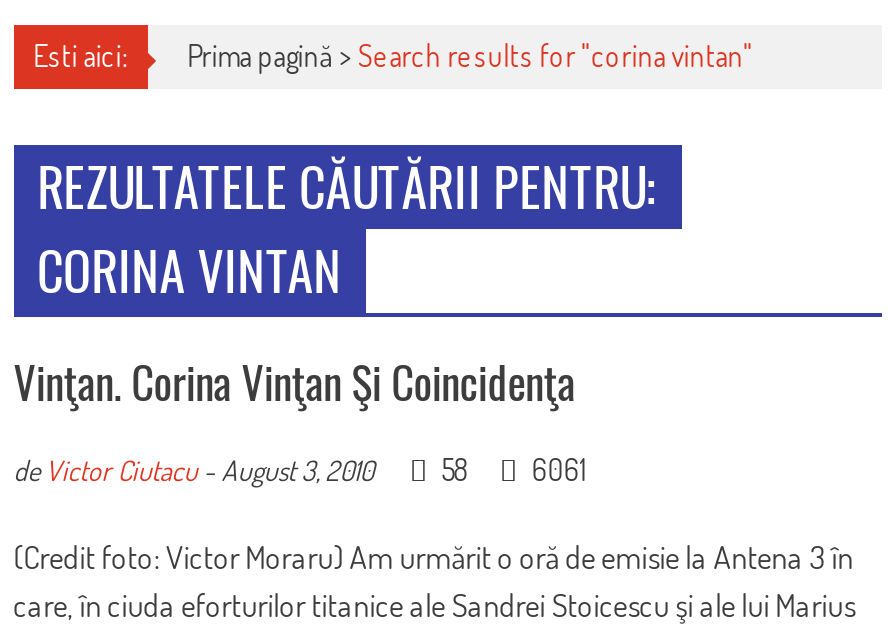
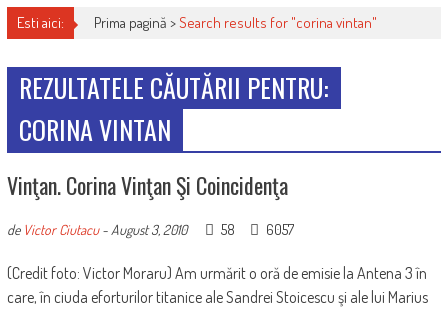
- 58 6061
+ 58 6057
